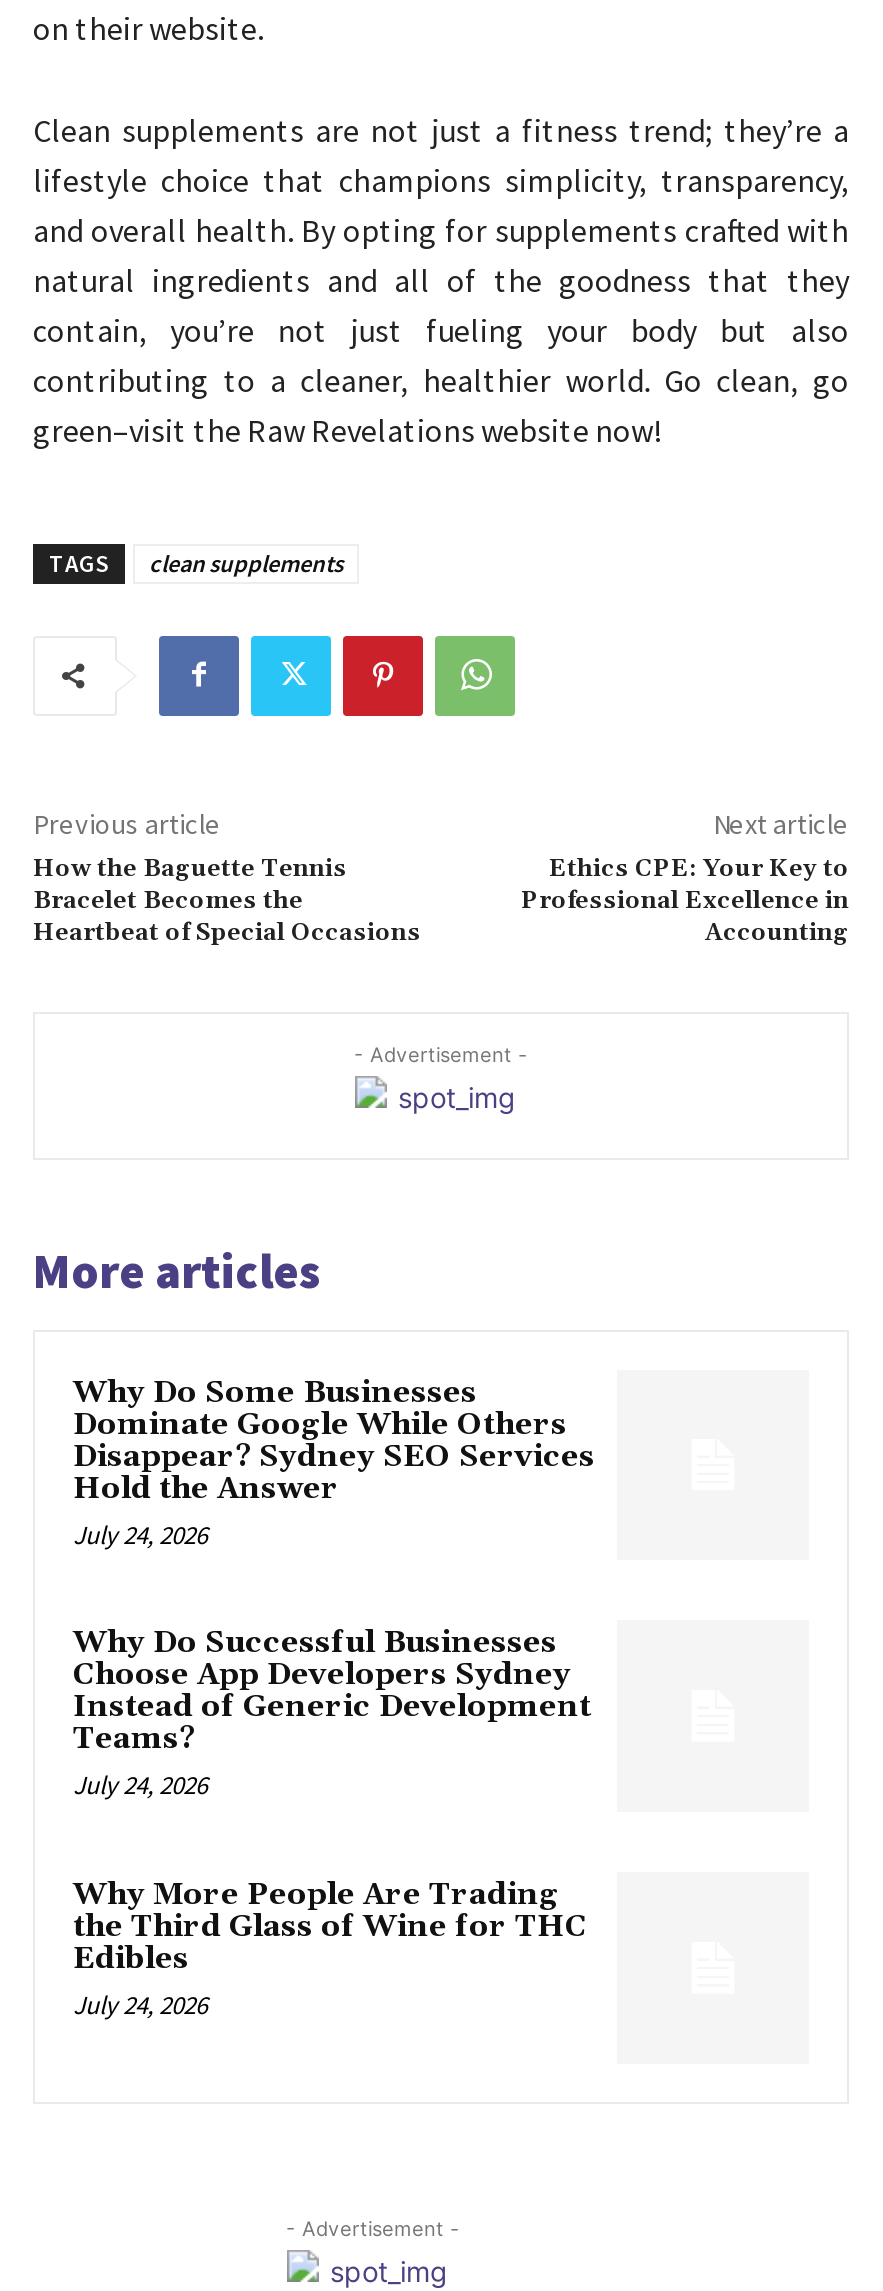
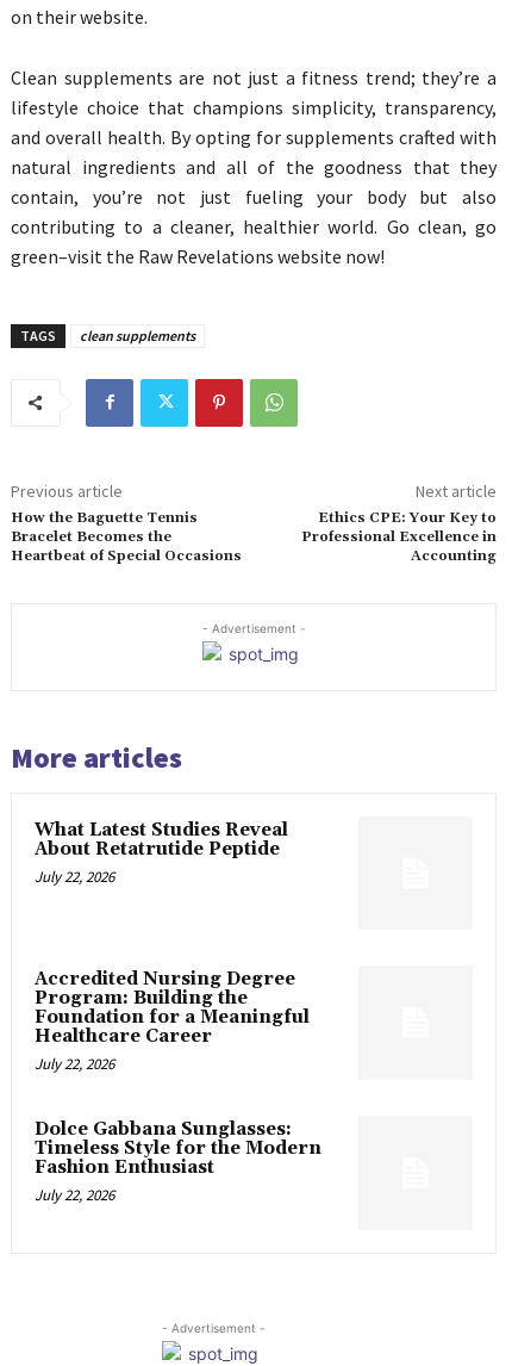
- Why Do Some Businesses
- Dominate Google While Others
- Disappear? Sydney SEO Services
- Hold the Answer
- July 24, 2026
+ What Latest Studies Reveal
+ About Retatrutide Peptide
+ July 22, 2026

- Why Do Successful Businesses
- Choose App Developers Sydney
- Instead of Generic Development
- Teams?
- July 24, 2026
+ Accredited Nursing Degree
+ Program: Building the
+ Foundation for a Meaningful
+ Healthcare Career
+ July 22, 2026

- Why More People Are Trading
- the Third Glass of Wine for THC
- Edibles
- July 24, 2026
+ Dolce Gabbana Sunglasses:
+ Timeless Style for the Modern
+ Fashion Enthusiast
+ July 22, 2026
